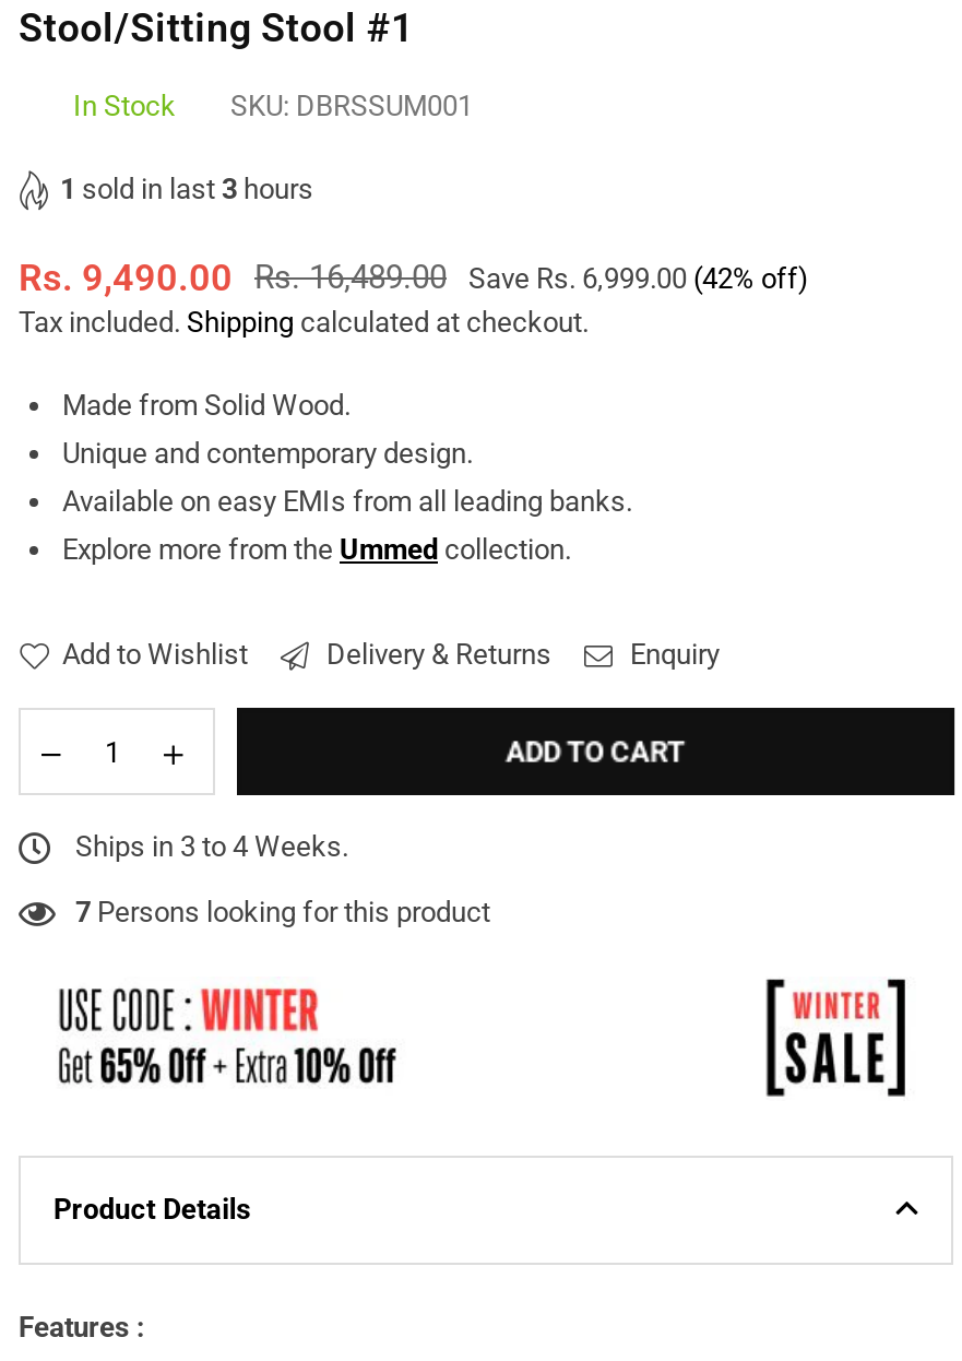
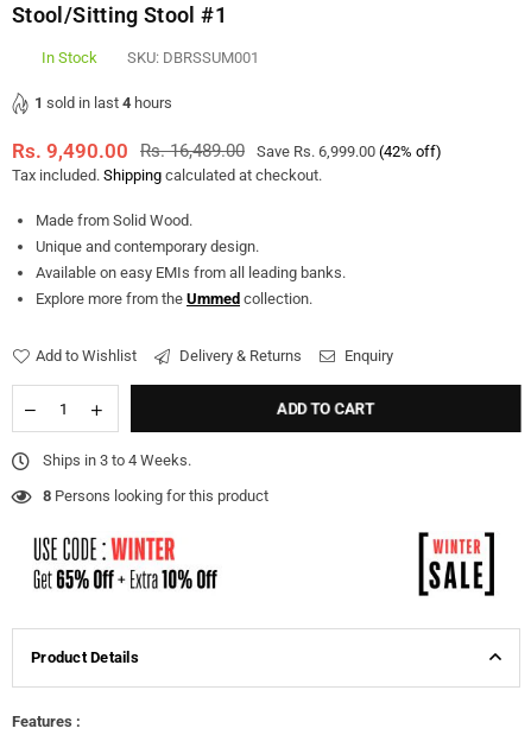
- 1 sold in last 3 hours
+ 1 sold in last 4 hours

- 7 Persons looking for this product
+ 8 Persons looking for this product
